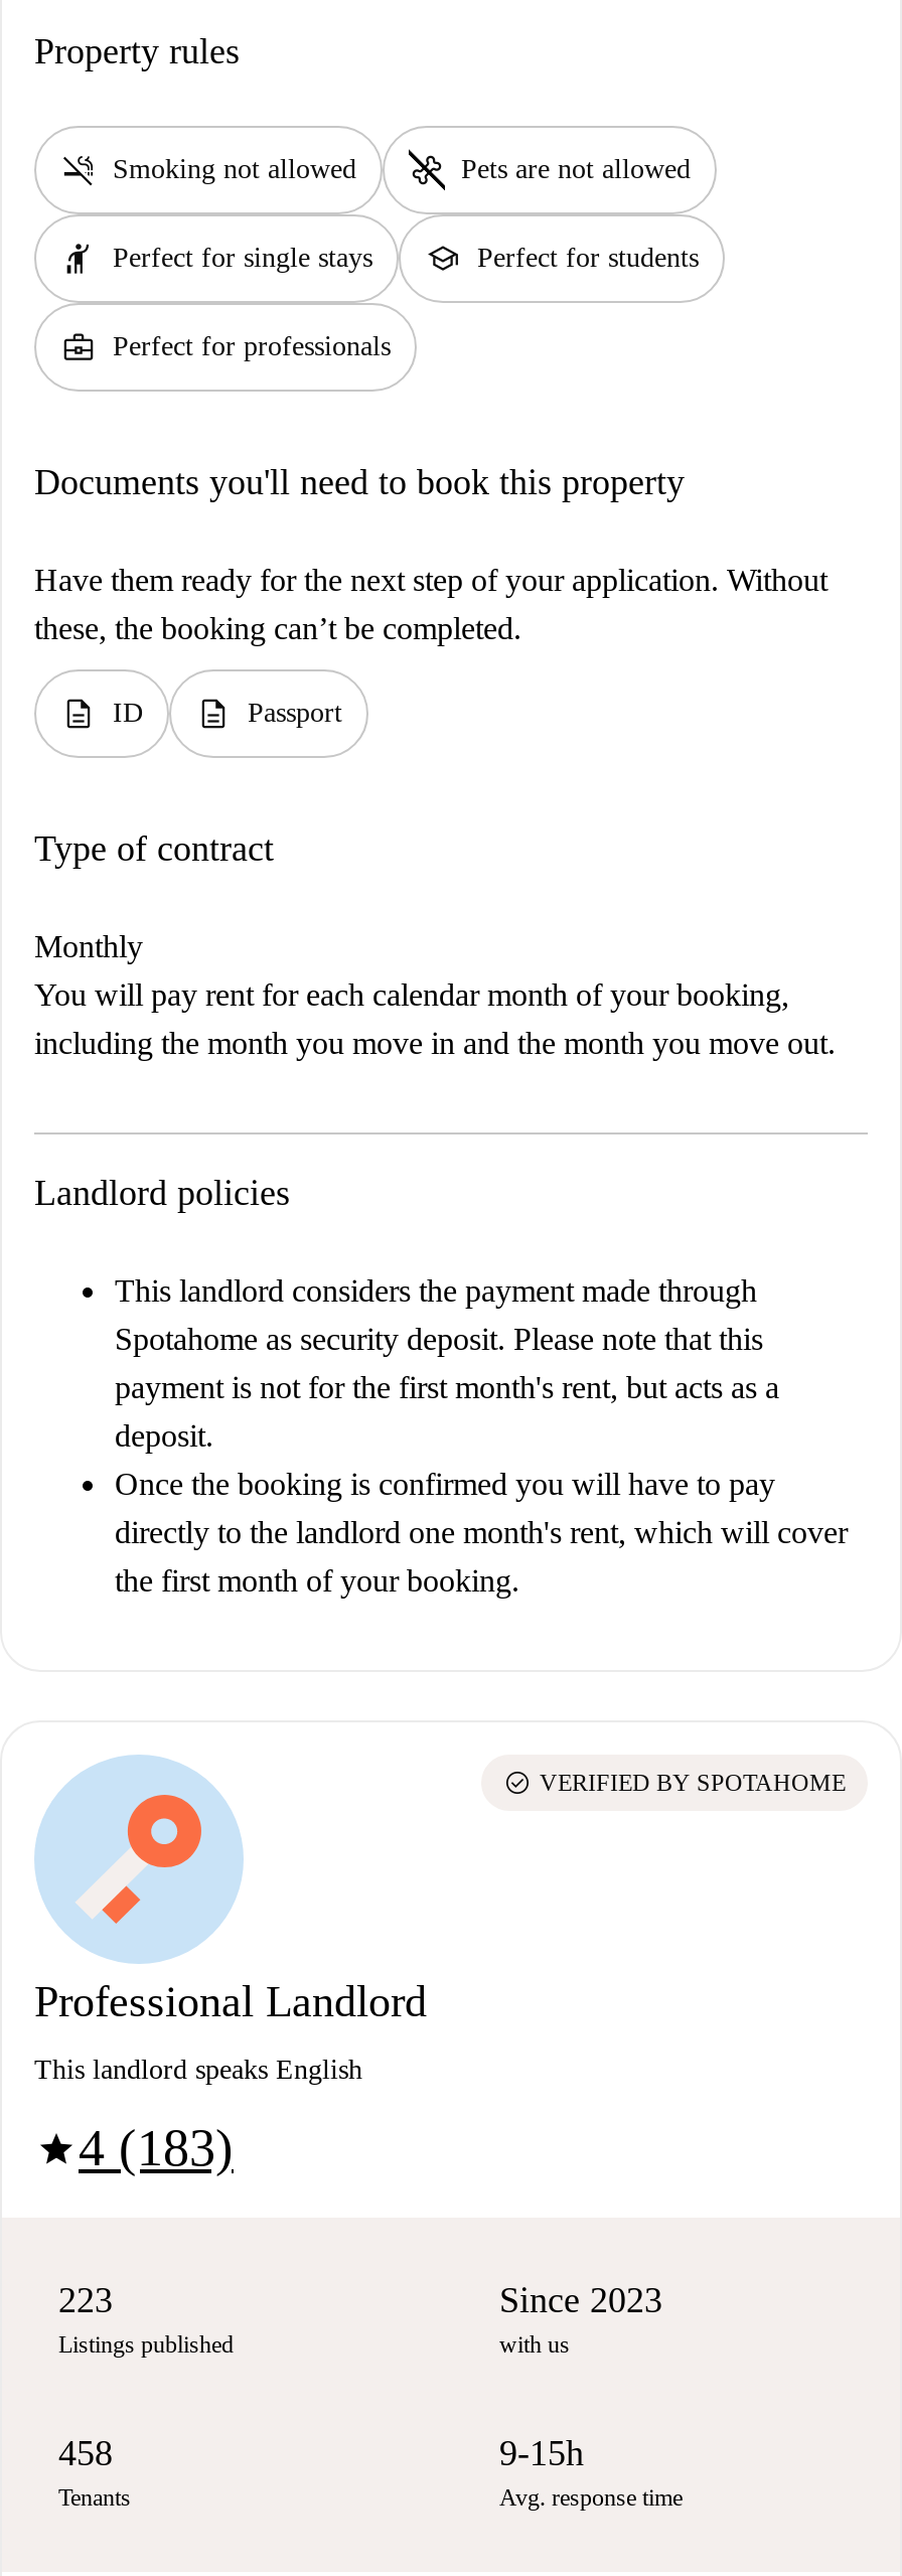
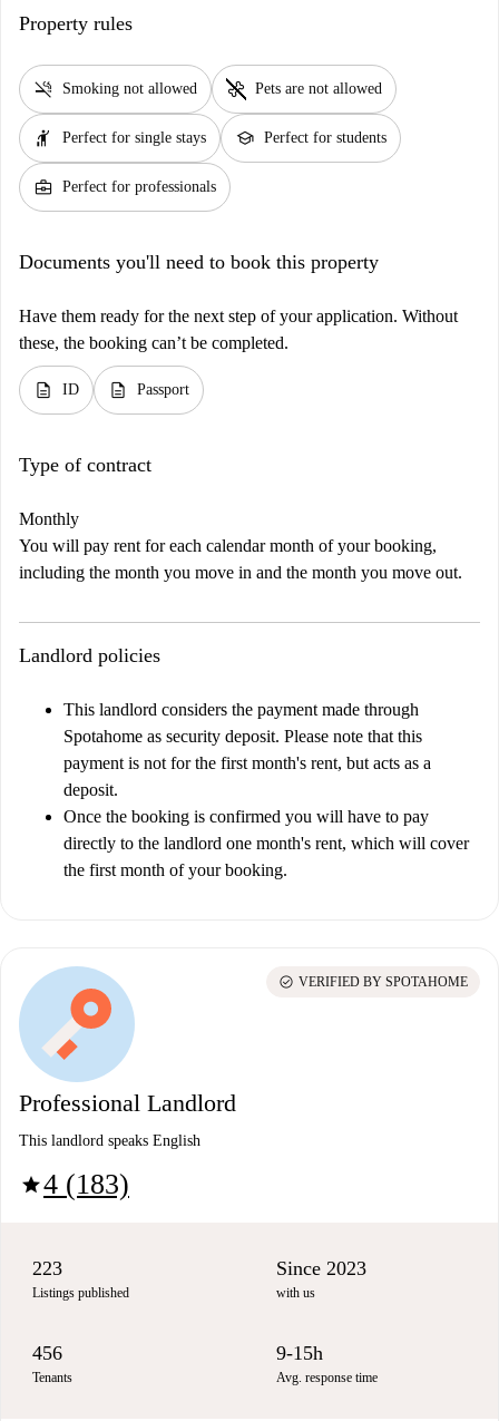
- 458
+ 456
